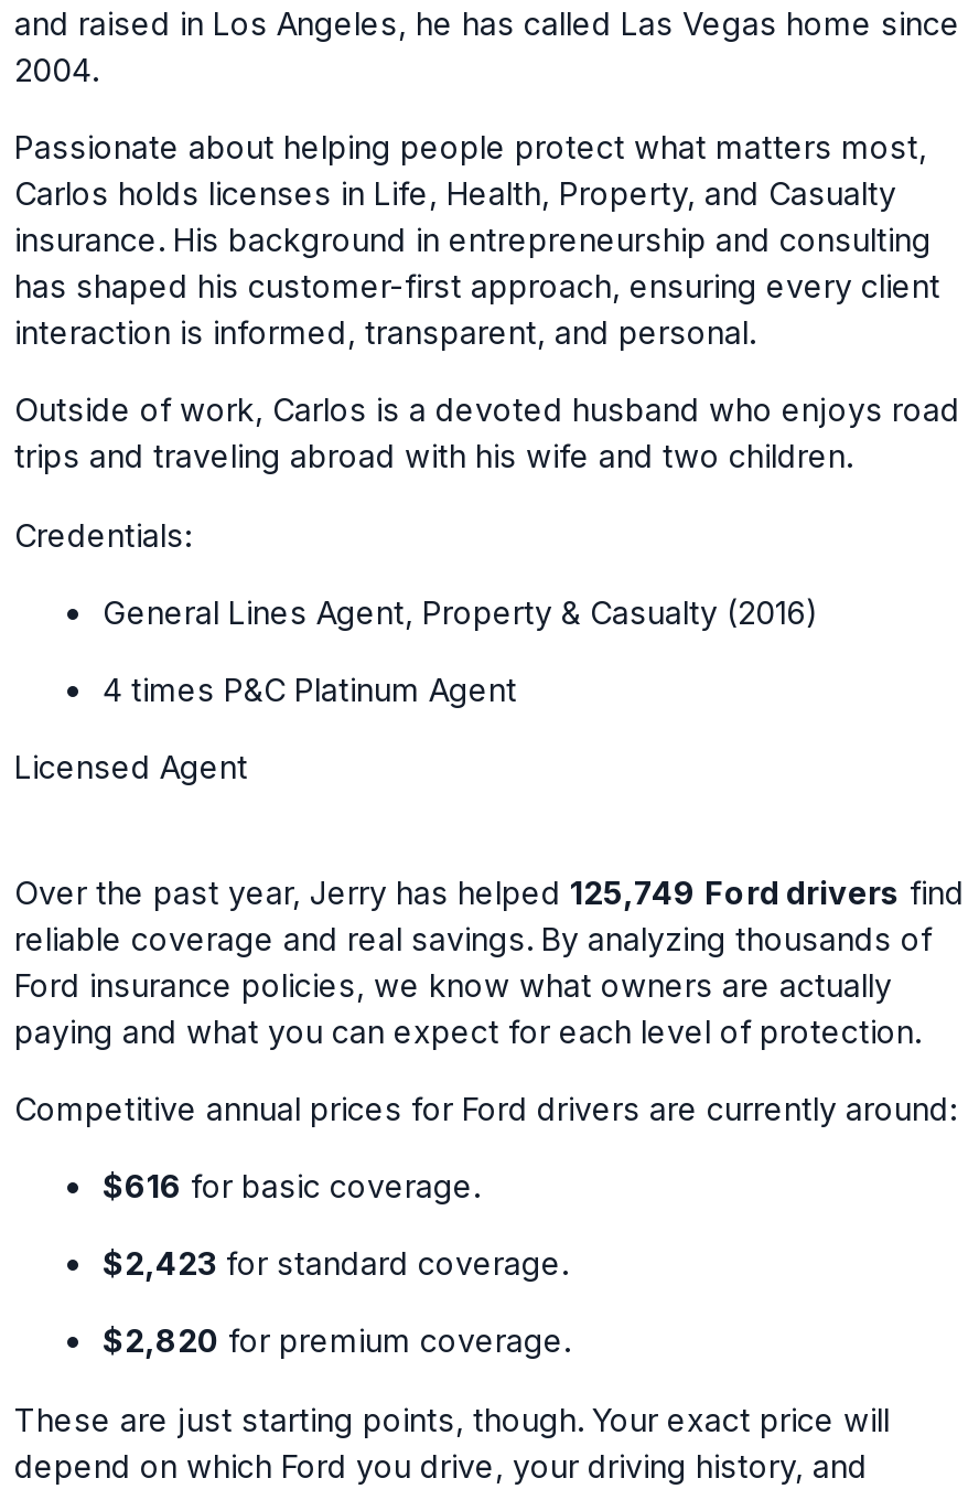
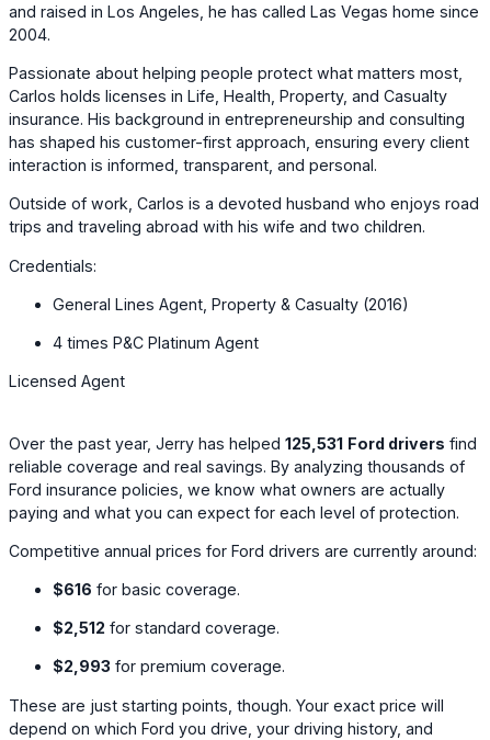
- Over the past year, Jerry has helped 125,749 Ford drivers find
+ Over the past year, Jerry has helped 125,531 Ford drivers find

- $2,423 for standard coverage.
+ $2,512 for standard coverage.

- $2,820 for premium coverage.
+ $2,993 for premium coverage.
